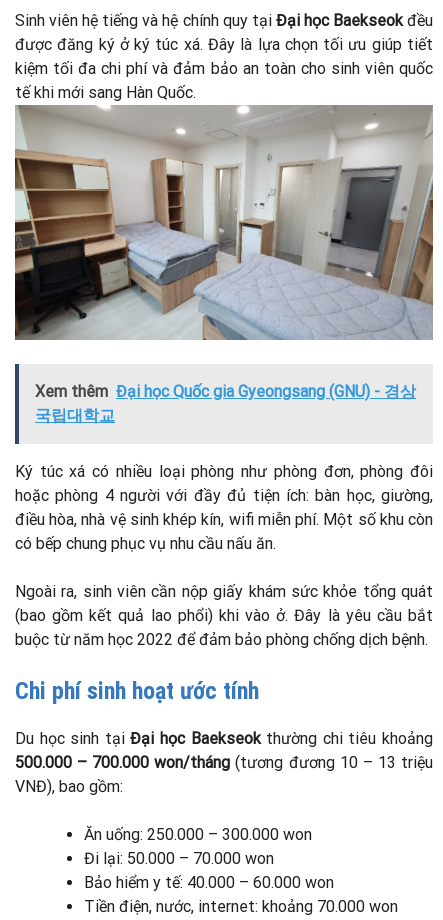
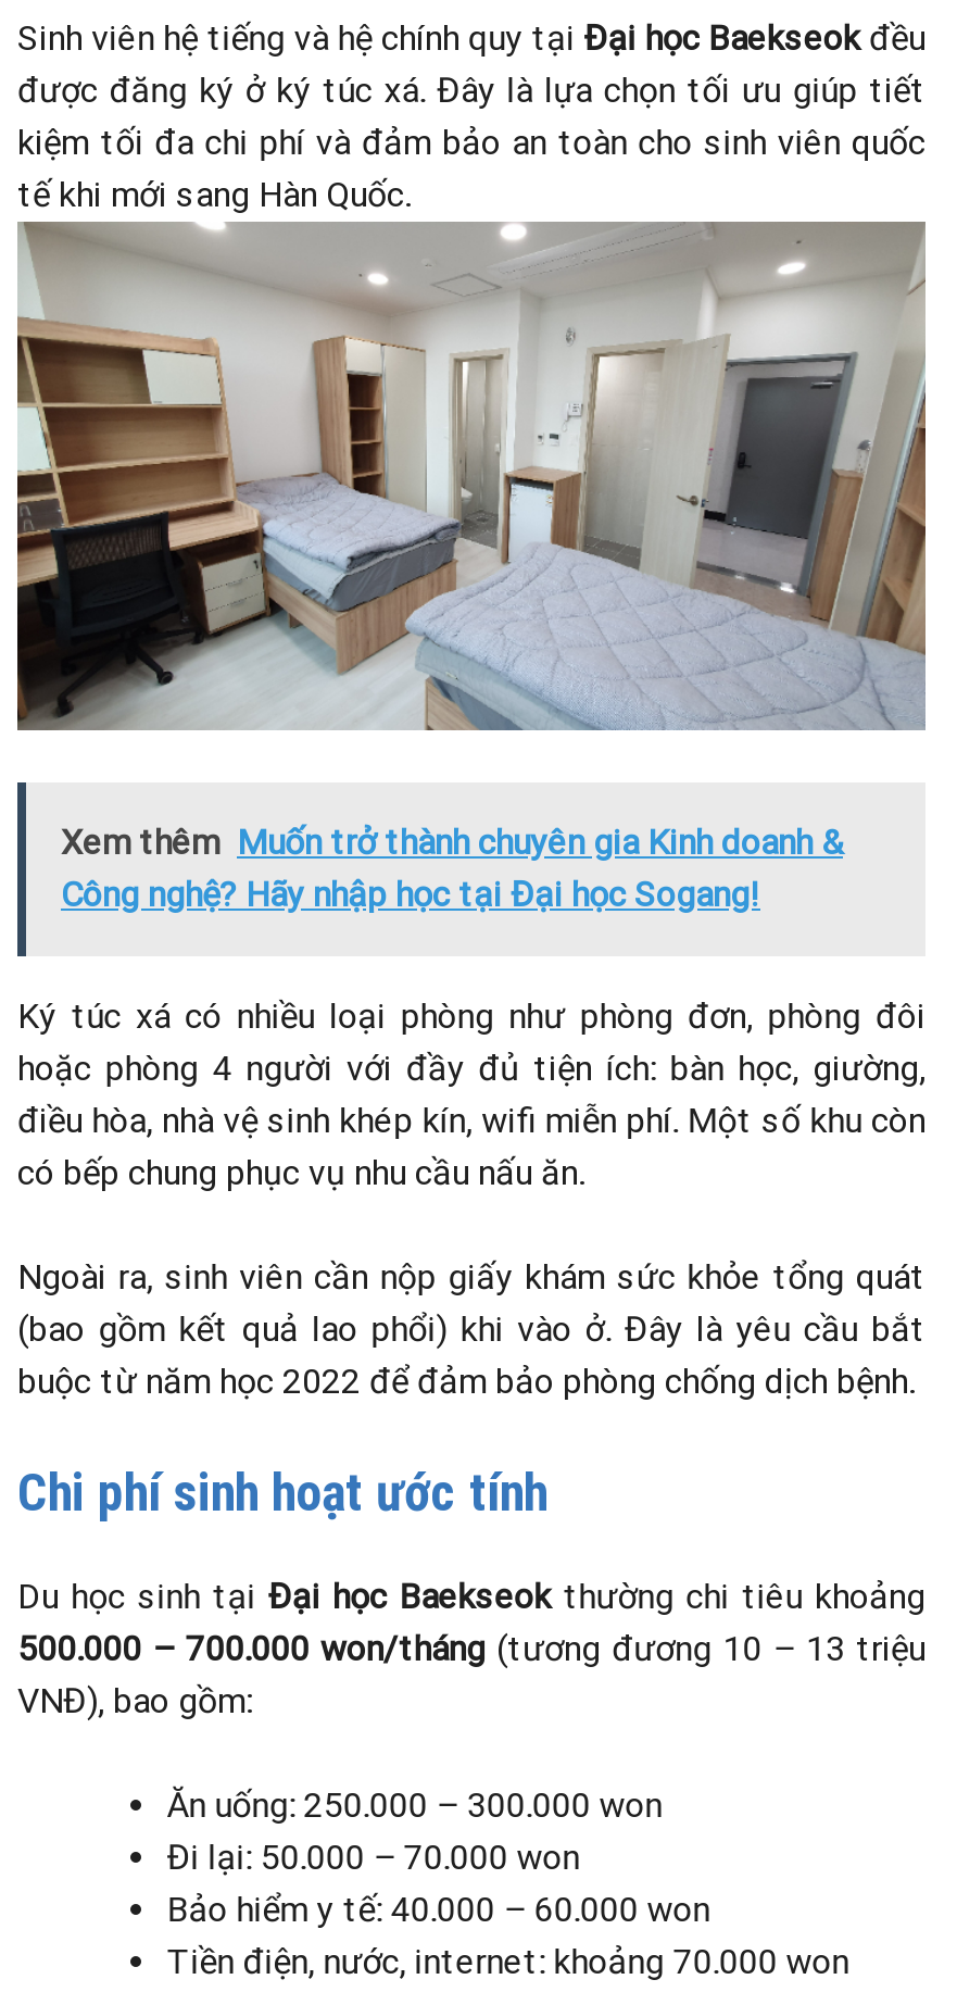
- Xem thêm Đại học Quốc gia Gyeongsang (GNU) - 경상
- 국립대학교
+ Xem thêm Muốn trở thành chuyên gia Kinh doanh &
+ Công nghệ? Hãy nhập học tại Đại học Sogang!
